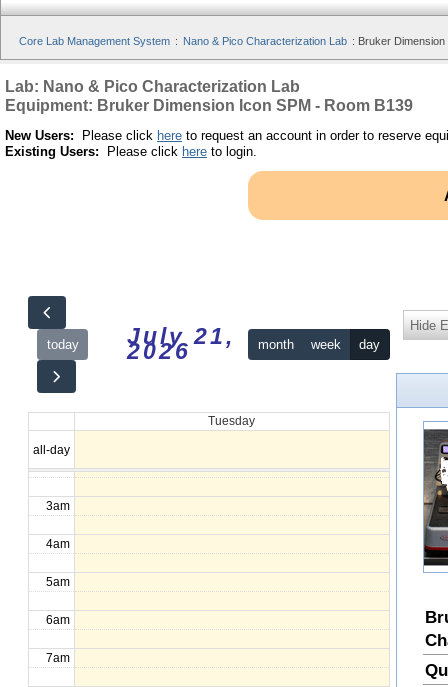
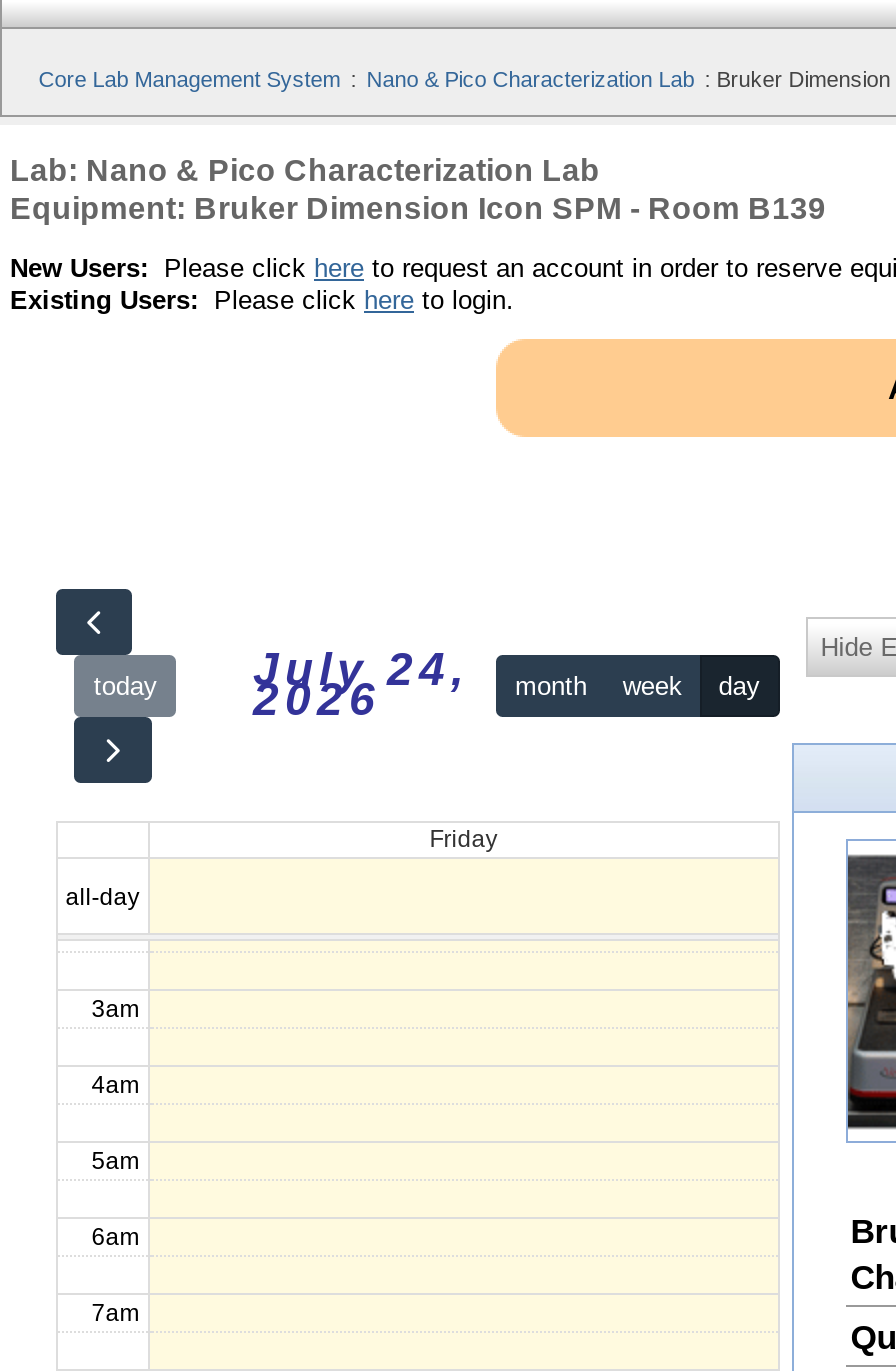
- July 21, month week day
+ July 24, month week day

- Tuesday
+ Friday
